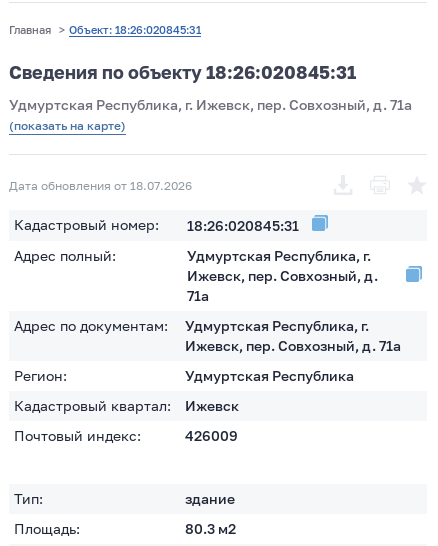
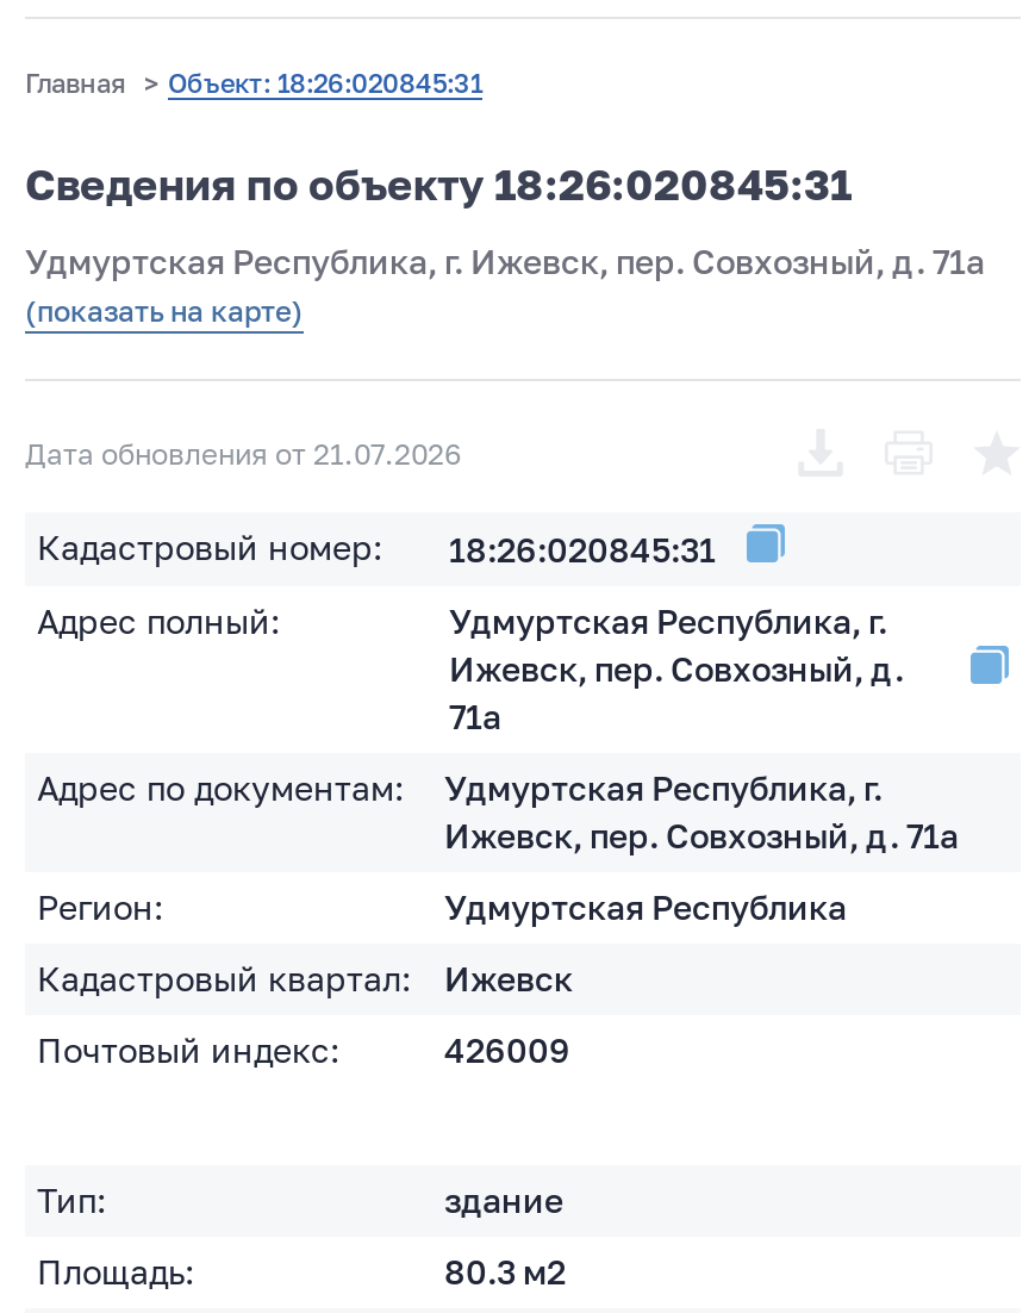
- Дата обновления от 18.07.2026
+ Дата обновления от 21.07.2026
